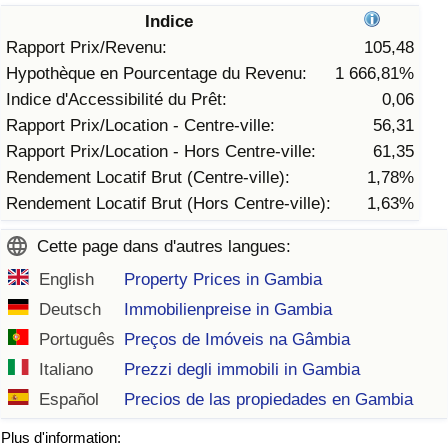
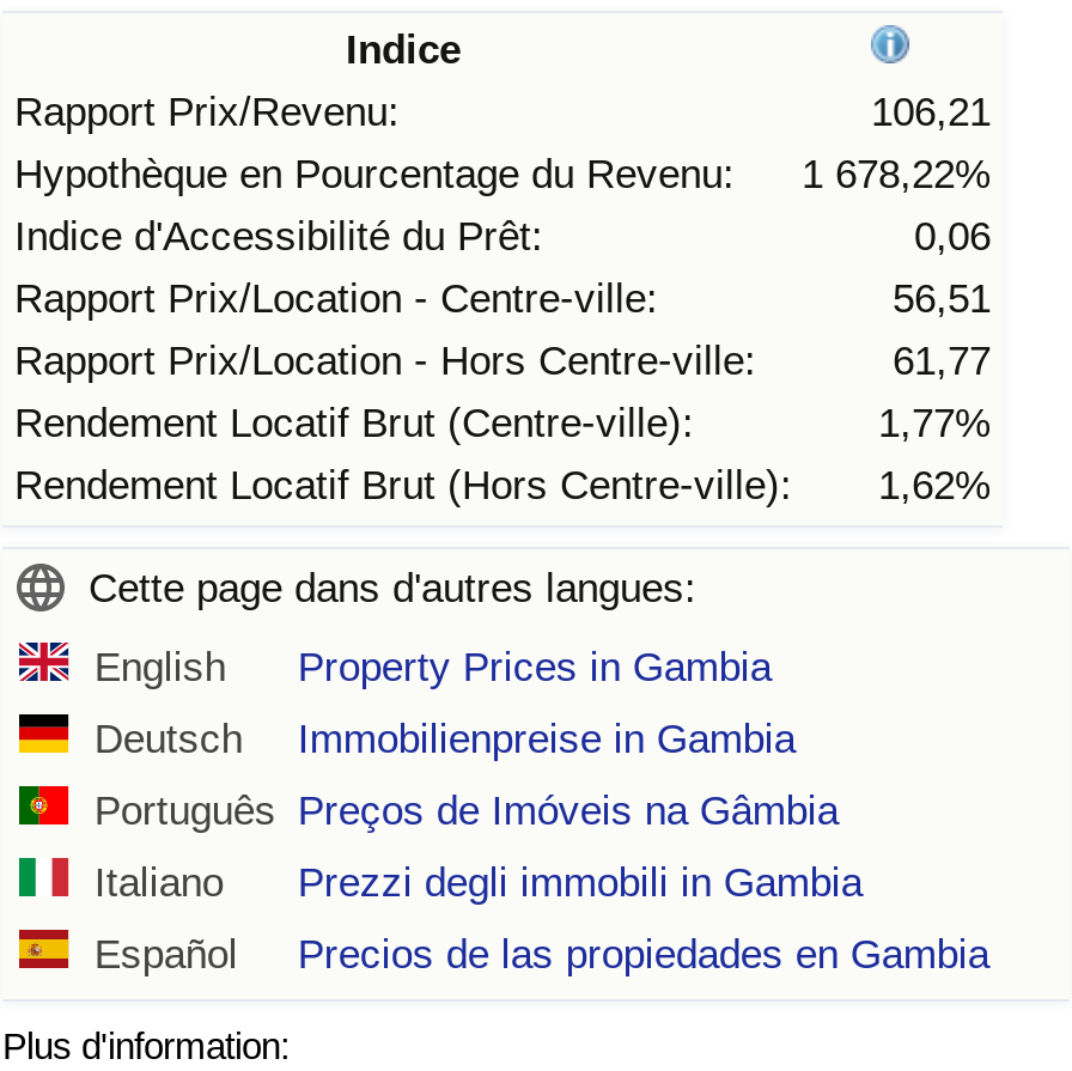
- 105,48
+ 106,21

- 1 666,81%
+ 1 678,22%

- 56,31
+ 56,51

- 61,35
+ 61,77

- 1,78%
+ 1,77%

- Rendement Locatif Brut (Hors Centre-ville): 1,63%
+ Rendement Locatif Brut (Hors Centre-ville): 1,62%
